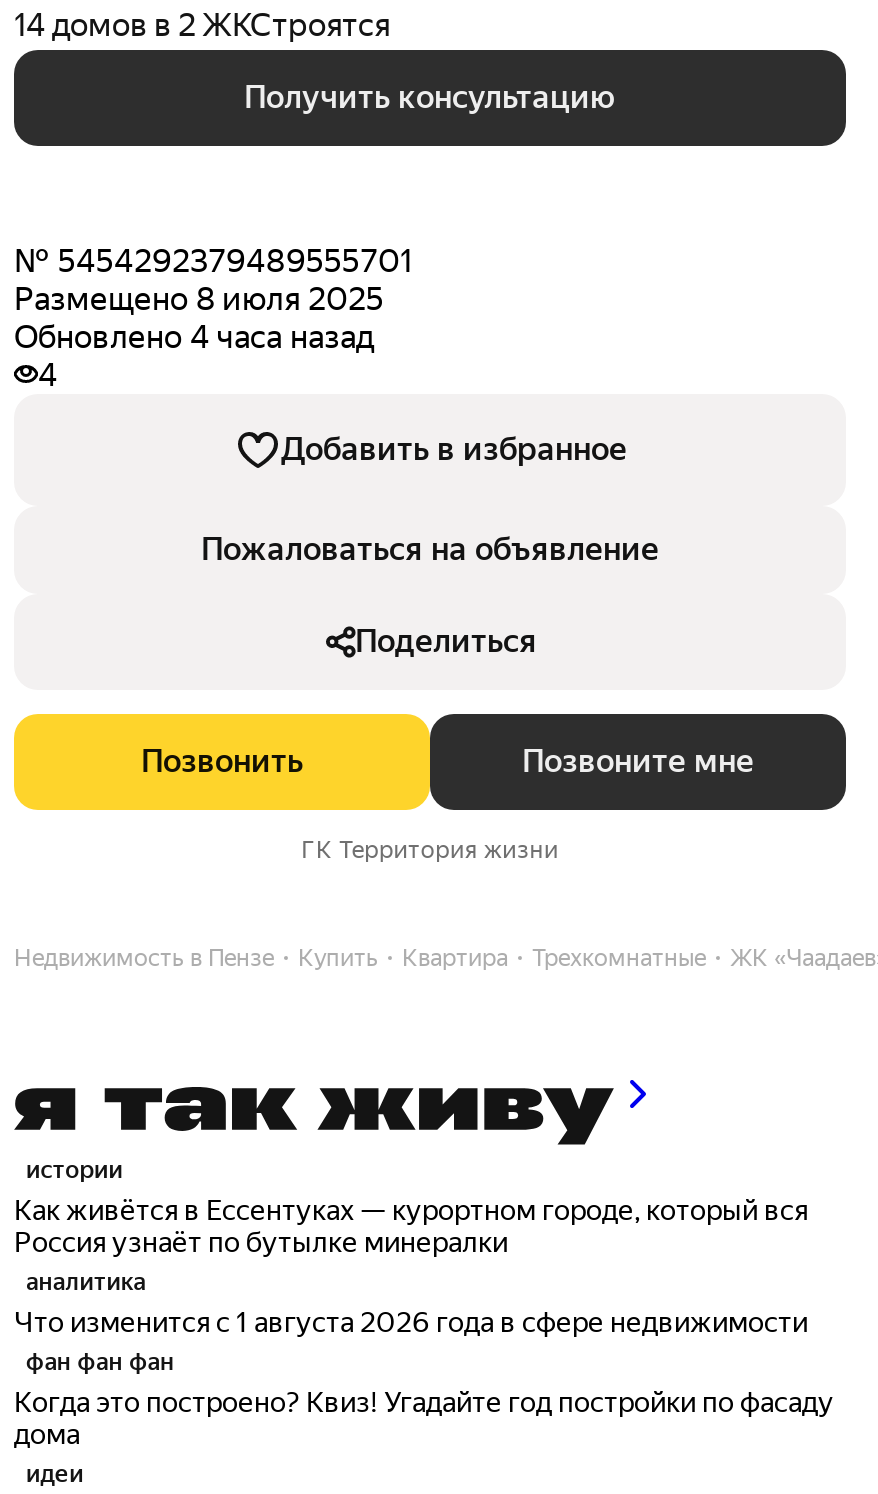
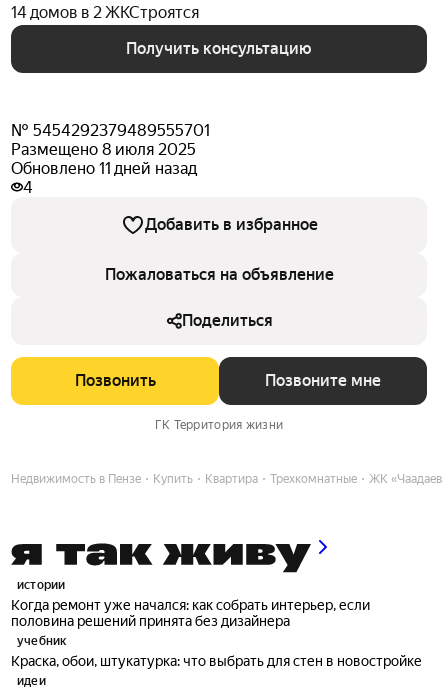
- Обновлено 4 часа назад
+ Обновлено 11 дней назад

- Как живётся в Ессентуках — курортном городе, который вся
- Россия узнаёт по бутылке минералки
- аналитика
- Что изменится с 1 августа 2026 года в сфере недвижимости
- фан фан фан
- Когда это построено? Квиз! Угадайте год постройки по фасаду
- дома
+ Когда ремонт уже начался: как собрать интерьер, если
+ половина решений принята без дизайнера
+ учебник
+ Краска, обои, штукатурка: что выбрать для стен в новостройке
